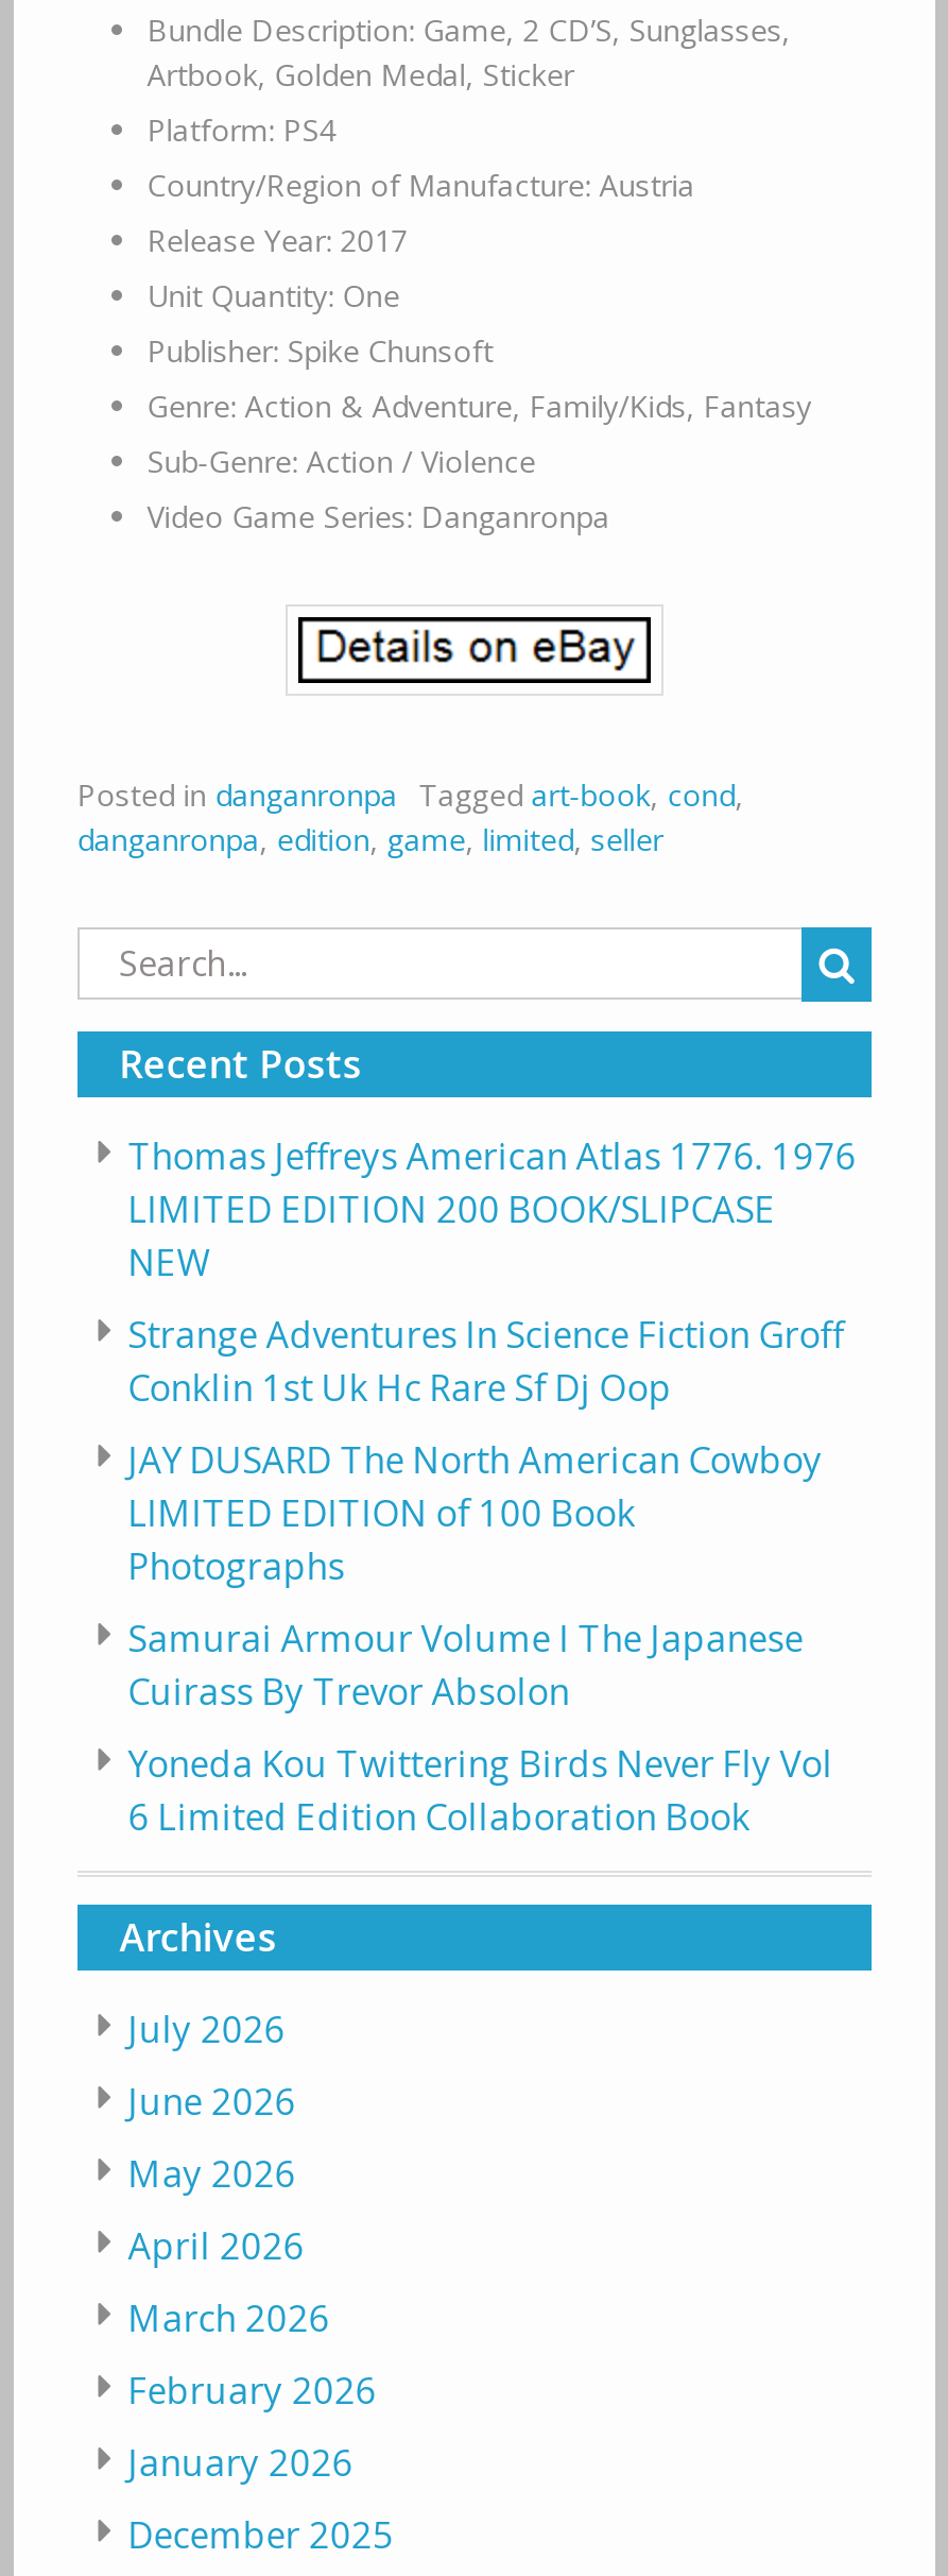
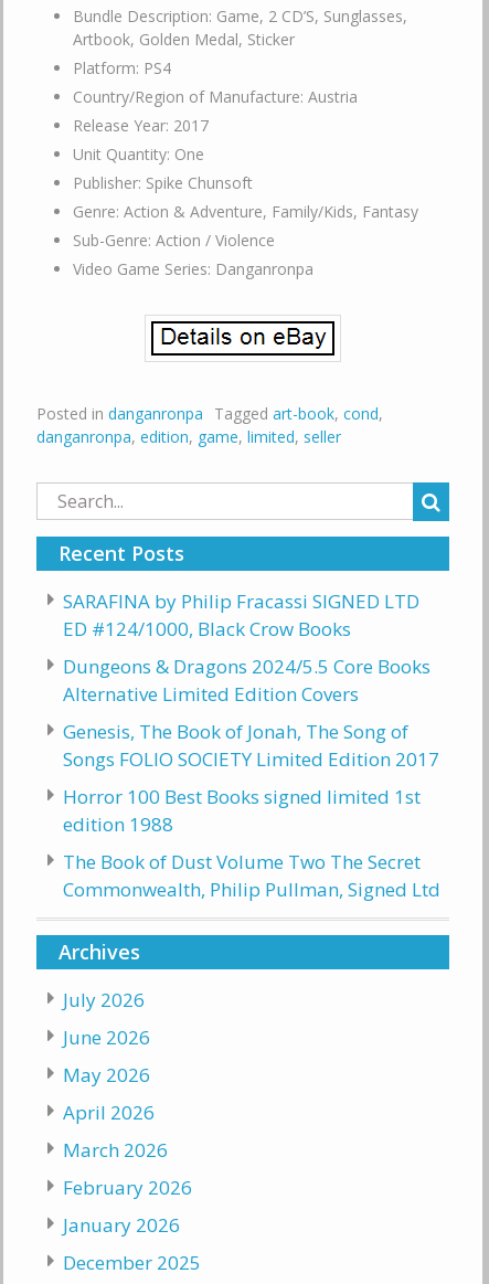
- Thomas Jeffreys American Atlas 1776. 1976
- LIMITED EDITION 200 BOOK/SLIPCASE
- NEW
+ SARAFINA by Philip Fracassi SIGNED LTD
+ ED #124/1000, Black Crow Books

- Strange Adventures In Science Fiction Groff
- Conklin 1st Uk Hc Rare Sf Dj Oop
+ Dungeons & Dragons 2024/5.5 Core Books
+ Alternative Limited Edition Covers

- JAY DUSARD The North American Cowboy
- LIMITED EDITION of 100 Book
- Photographs
+ Genesis, The Book of Jonah, The Song of
+ Songs FOLIO SOCIETY Limited Edition 2017

- Samurai Armour Volume I The Japanese
- Cuirass By Trevor Absolon
+ Horror 100 Best Books signed limited 1st
+ edition 1988

- Yoneda Kou Twittering Birds Never Fly Vol
- 6 Limited Edition Collaboration Book
+ The Book of Dust Volume Two The Secret
+ Commonwealth, Philip Pullman, Signed Ltd
